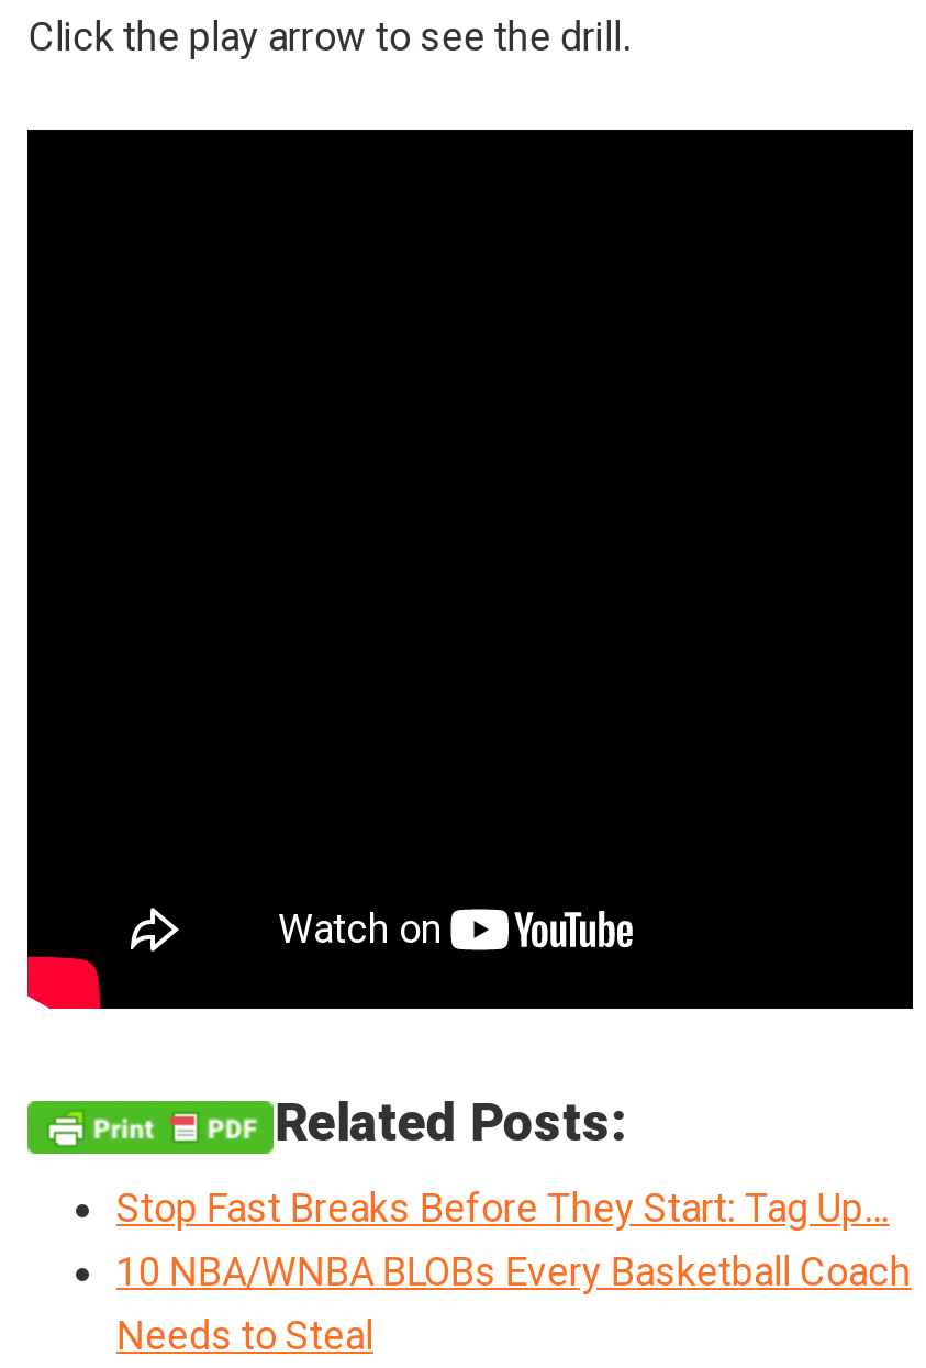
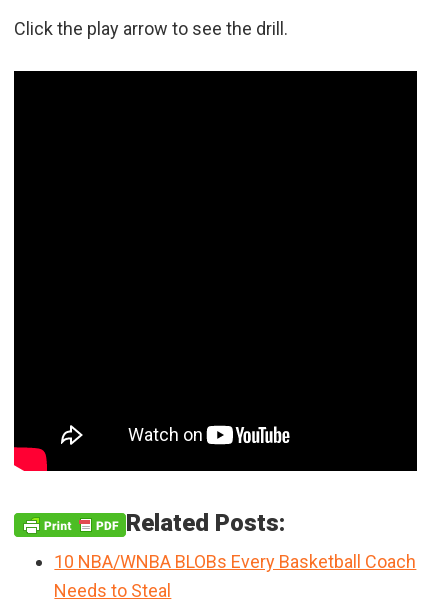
- Stop Fast Breaks Before They Start: Tag Up…
